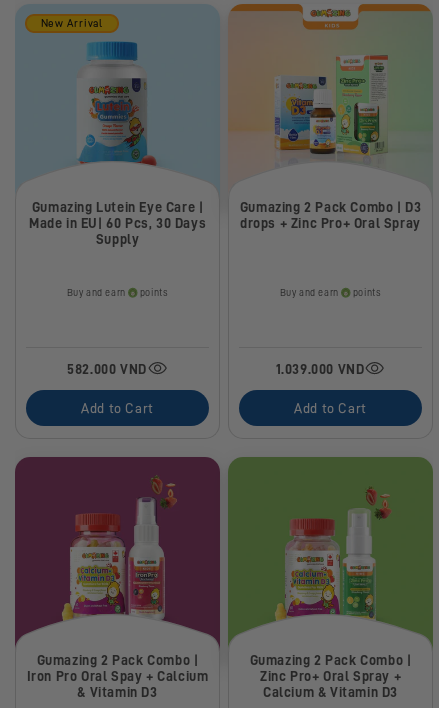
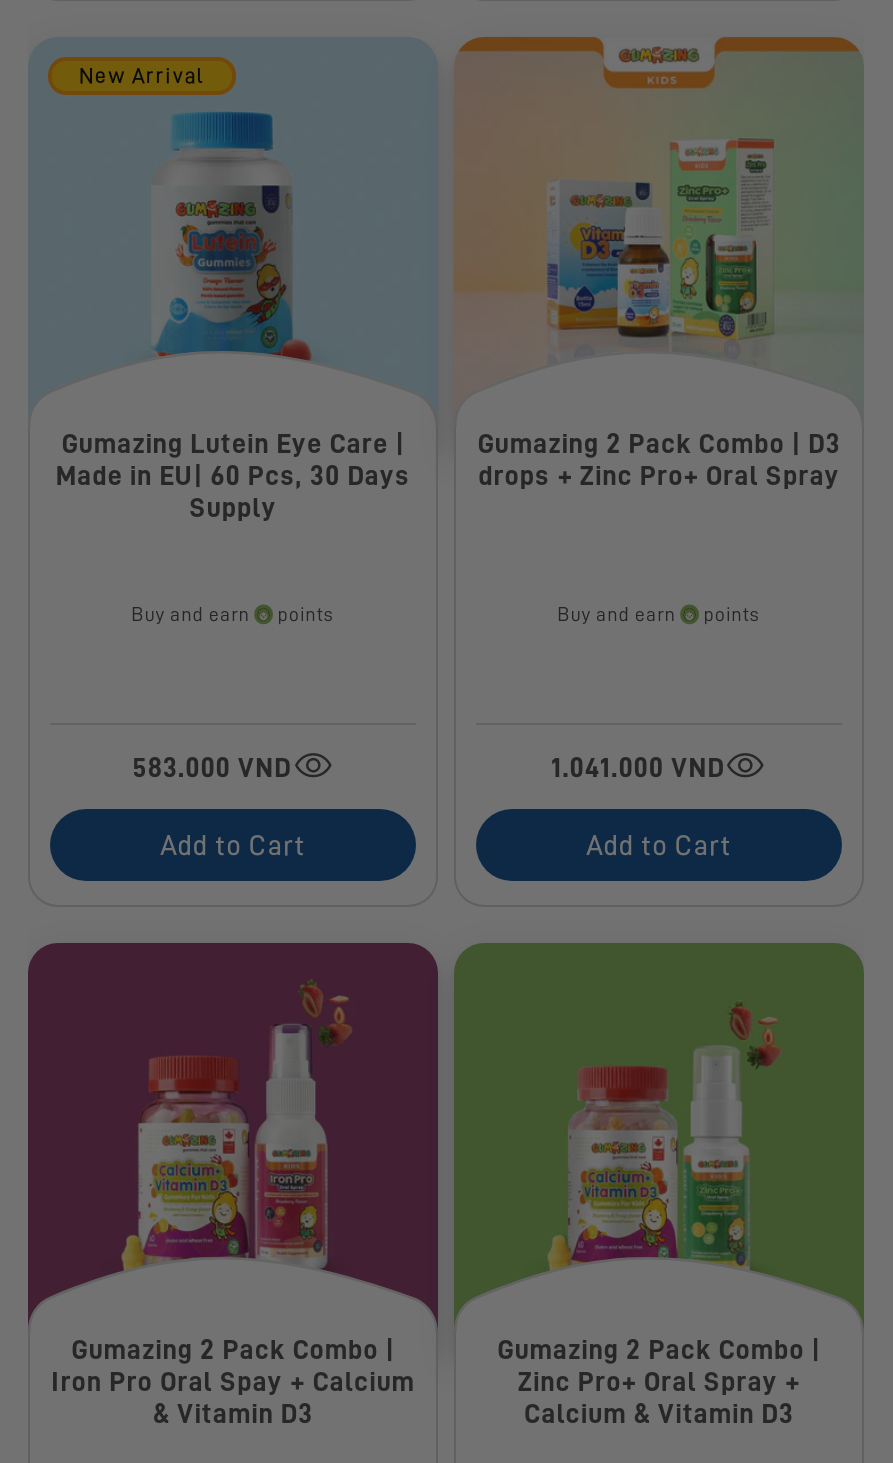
- 582.000 VND
+ 583.000 VND

- 1.039.000 VND
+ 1.041.000 VND
